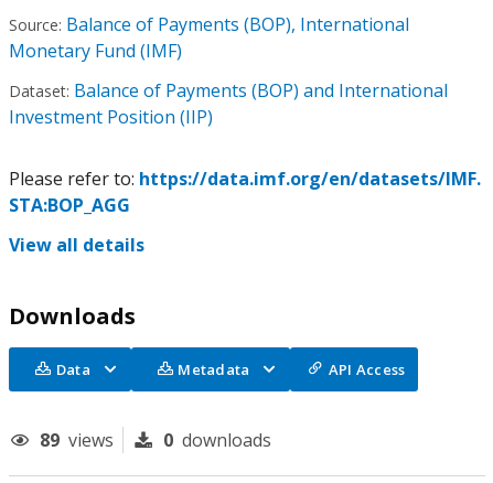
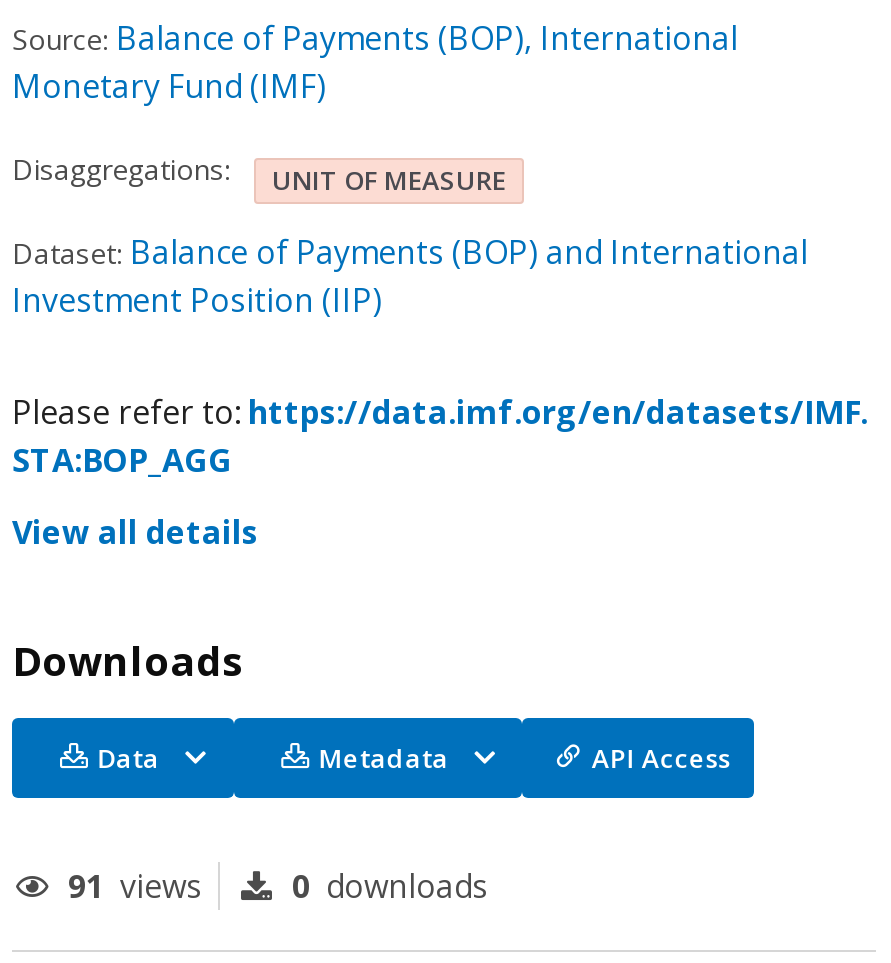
+ Disaggregations:
+ UNIT OF MEASURE

- 89 views
+ 91 views
